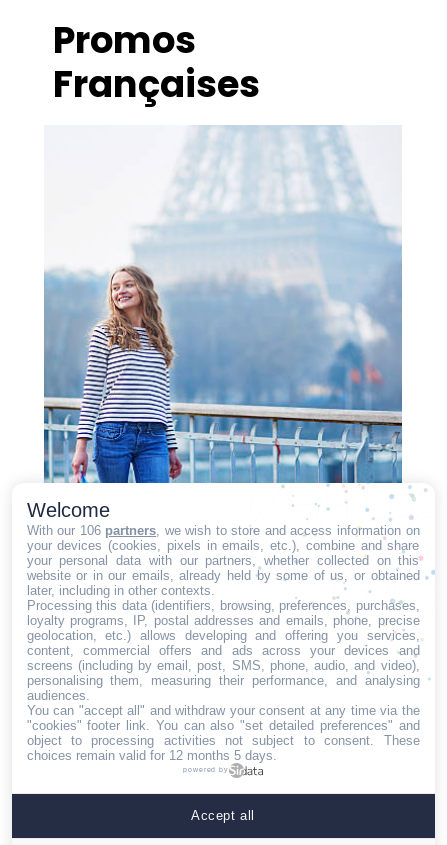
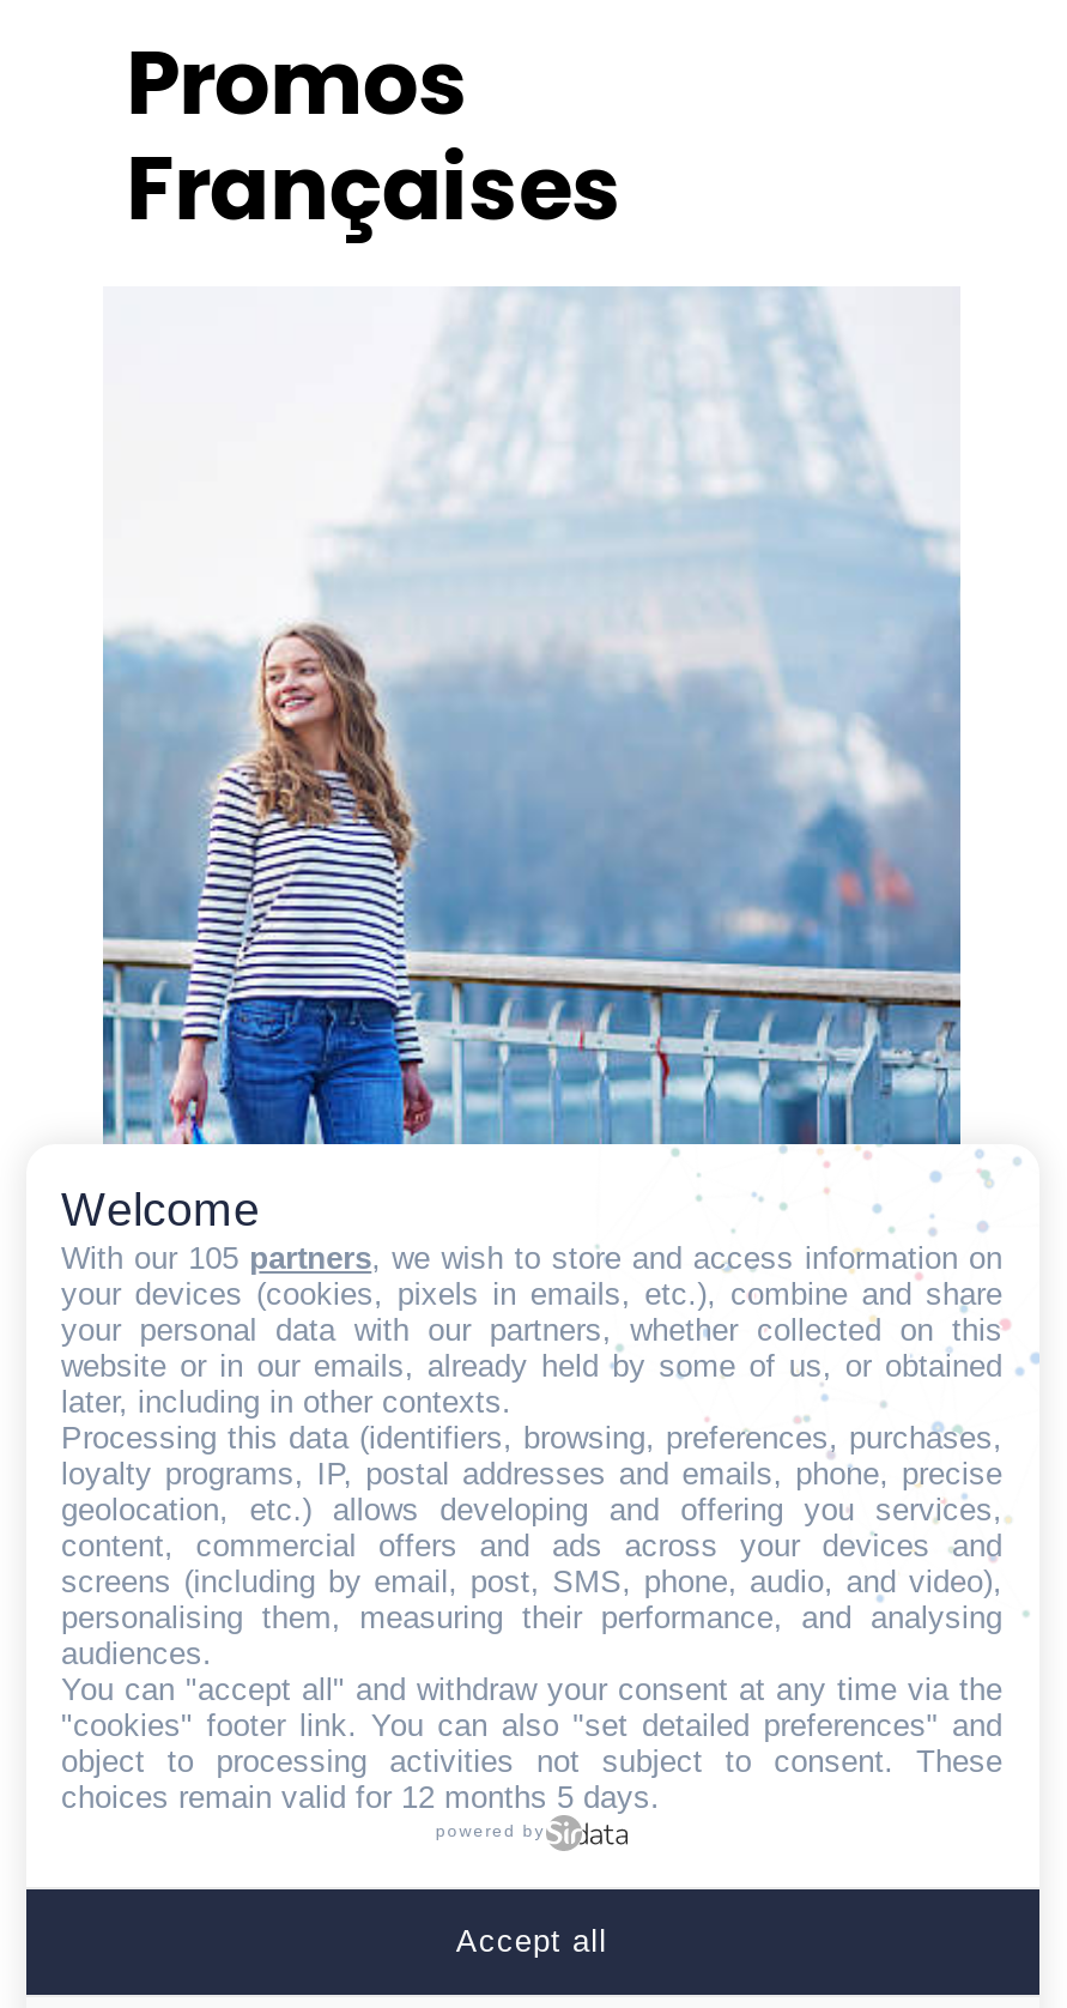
- With our 106 partners, we wish to store and access information on
+ With our 105 partners, we wish to store and access information on
